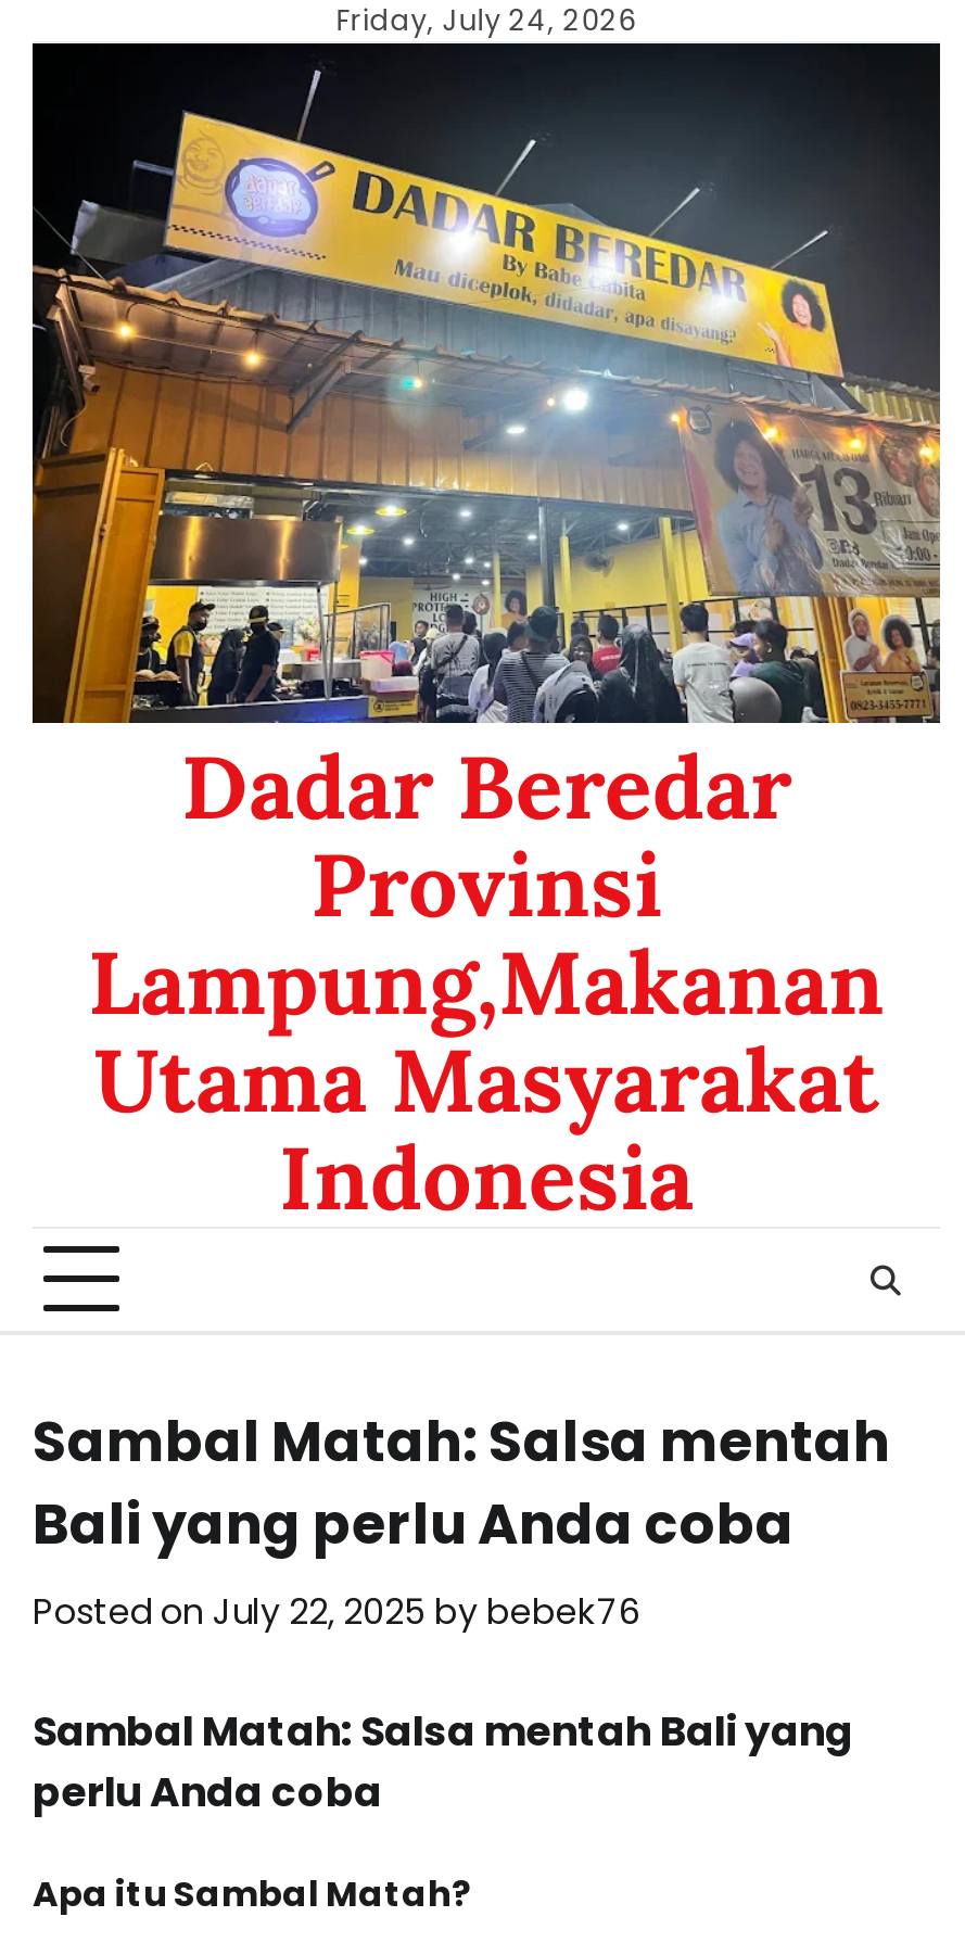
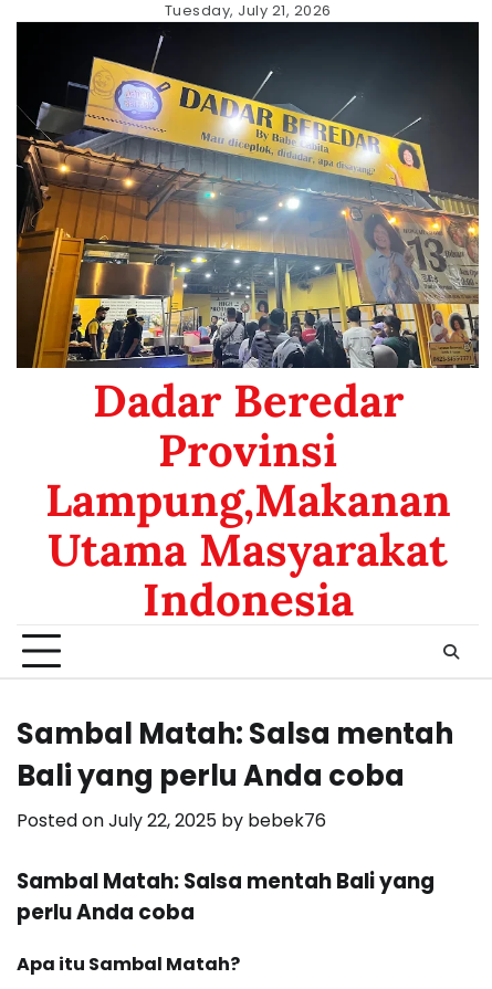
- Friday, July 24, 2026
+ Tuesday, July 21, 2026
